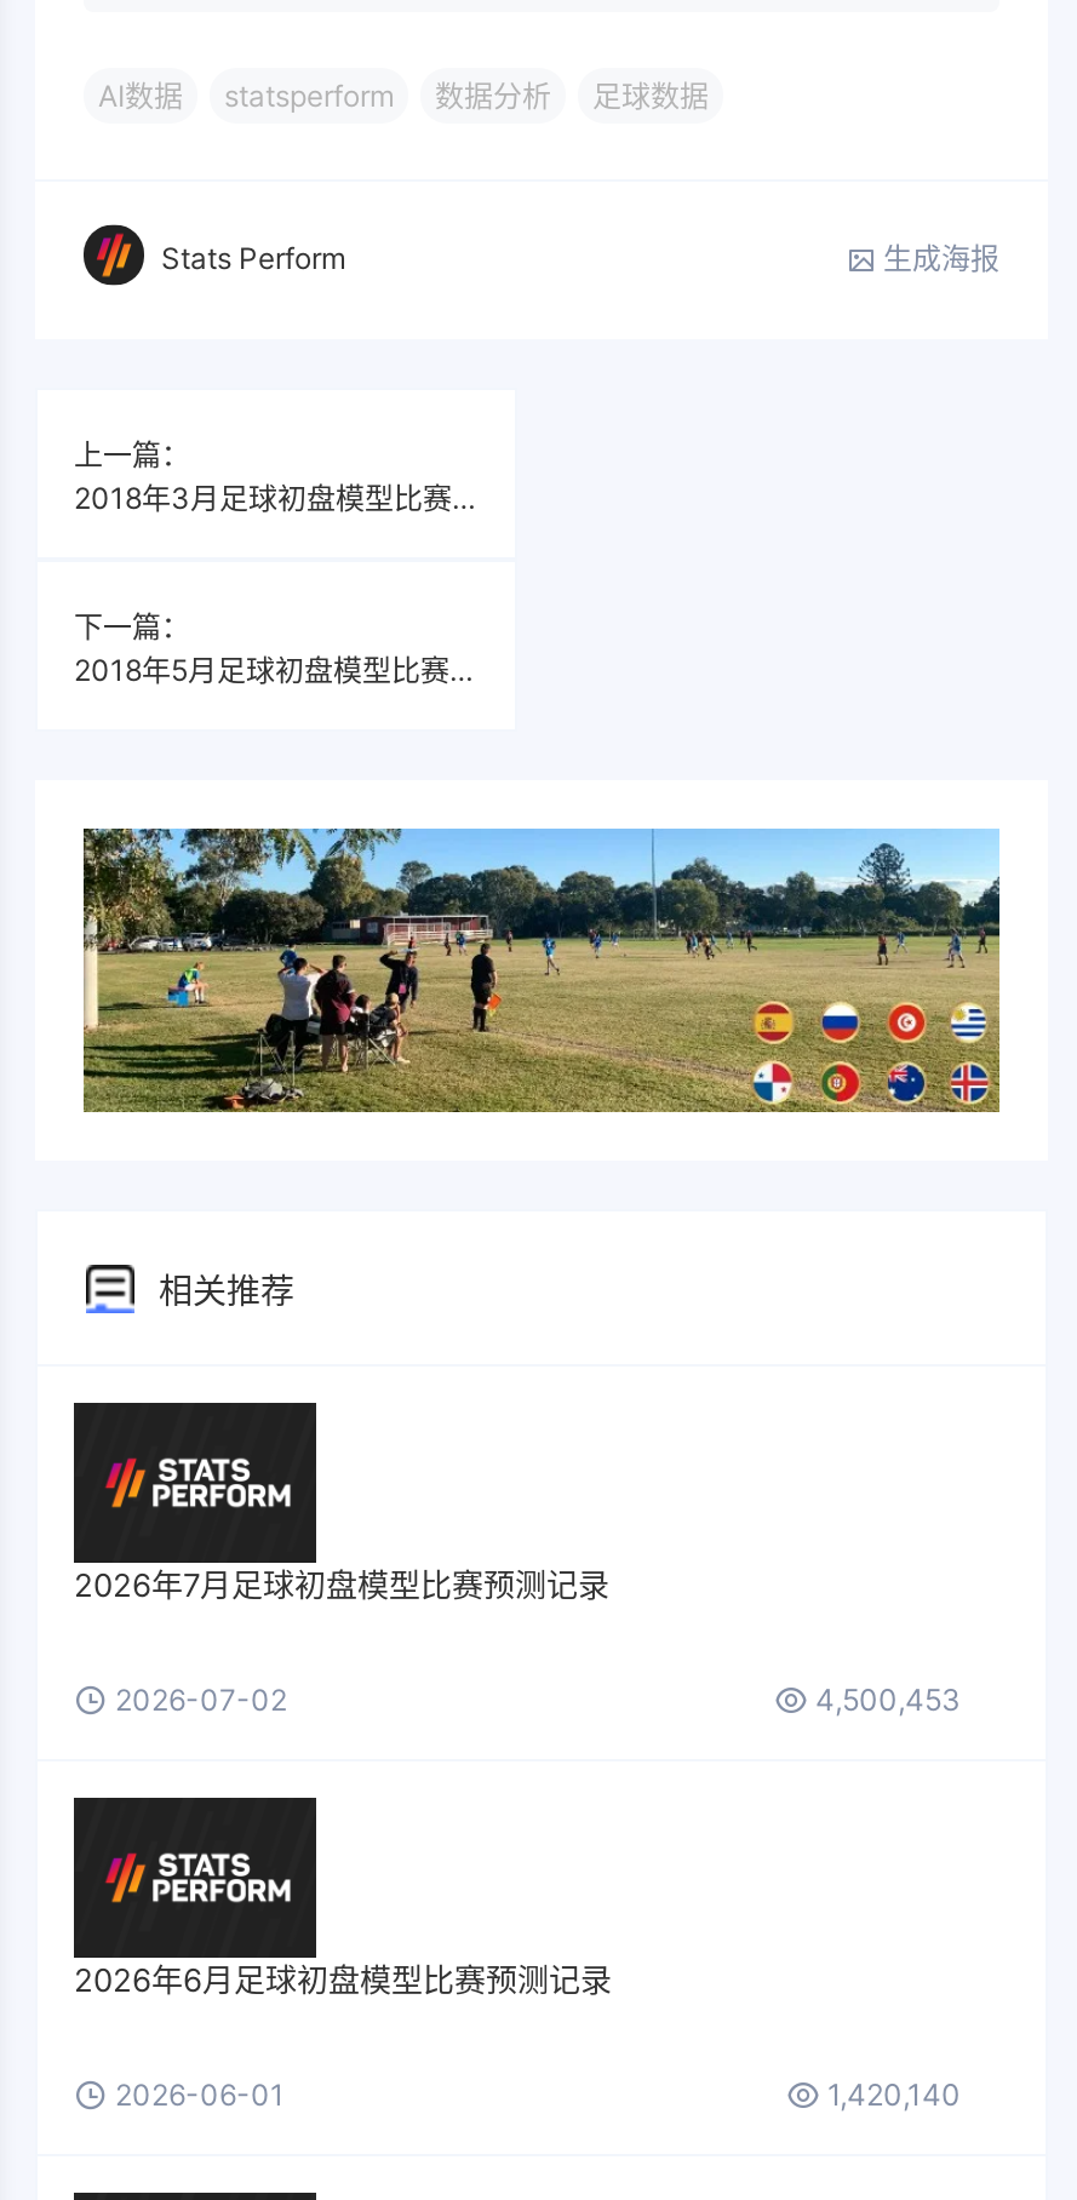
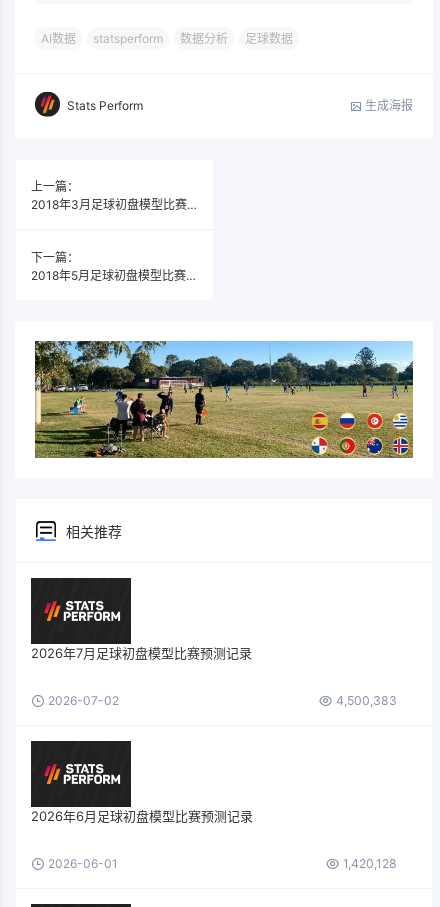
- 4,500,453
+ 4,500,383

- 1,420,140
+ 1,420,128
